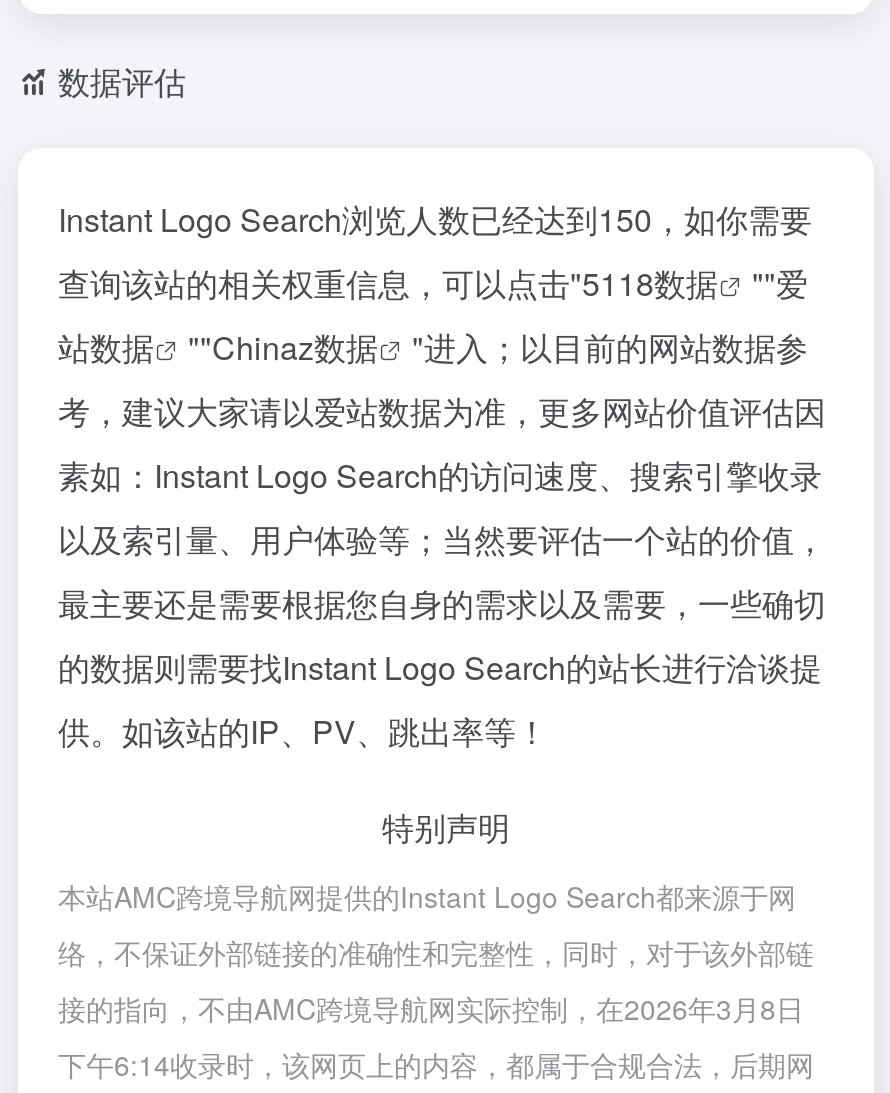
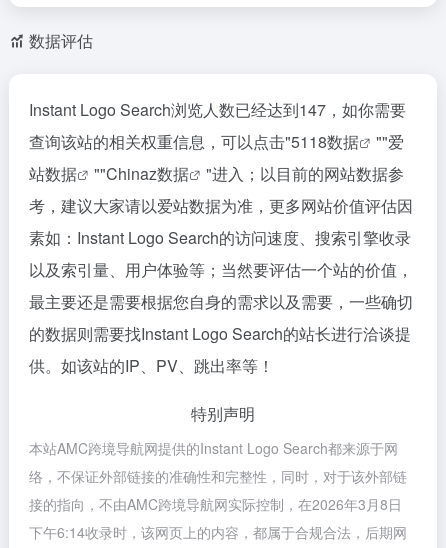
- Instant Logo Search浏览人数已经达到150，如你需要
+ Instant Logo Search浏览人数已经达到147，如你需要
